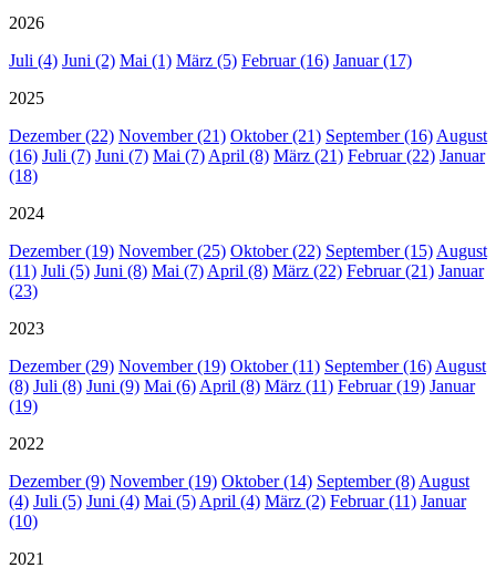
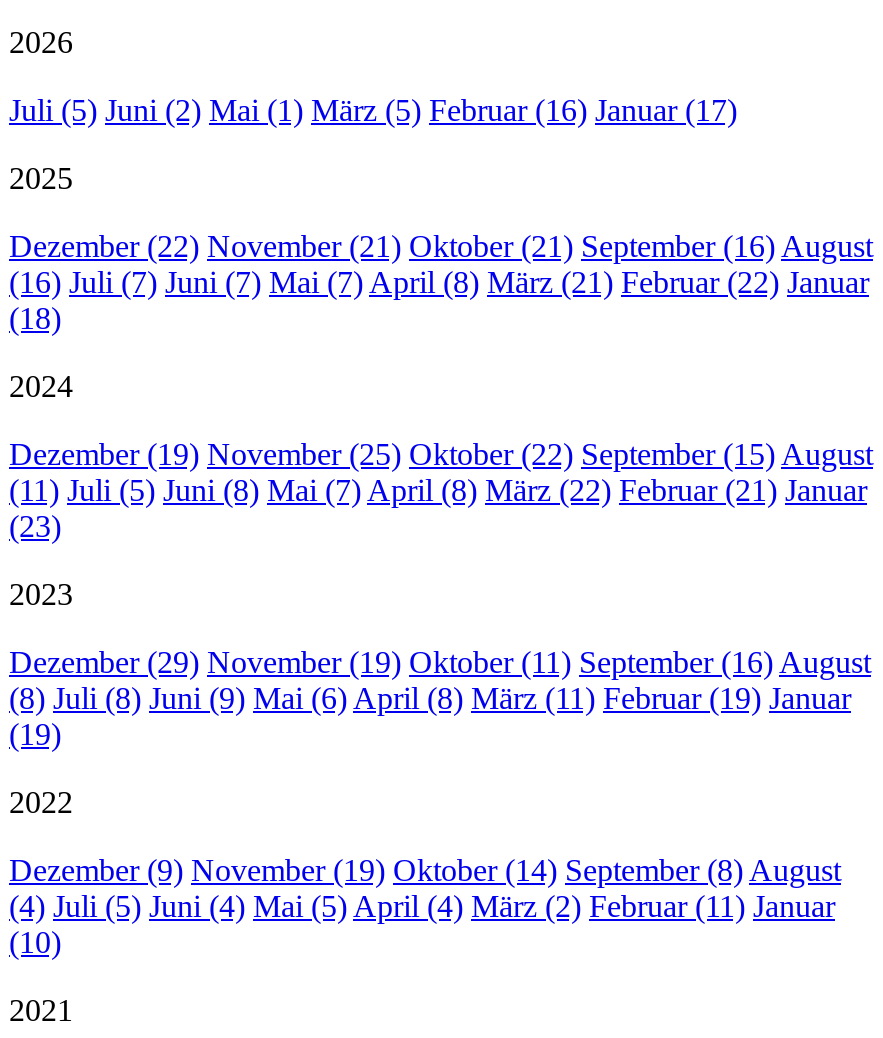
- Juli (4) Juni (2) Mai (1) März (5) Februar (16) Januar (17)
+ Juli (5) Juni (2) Mai (1) März (5) Februar (16) Januar (17)
